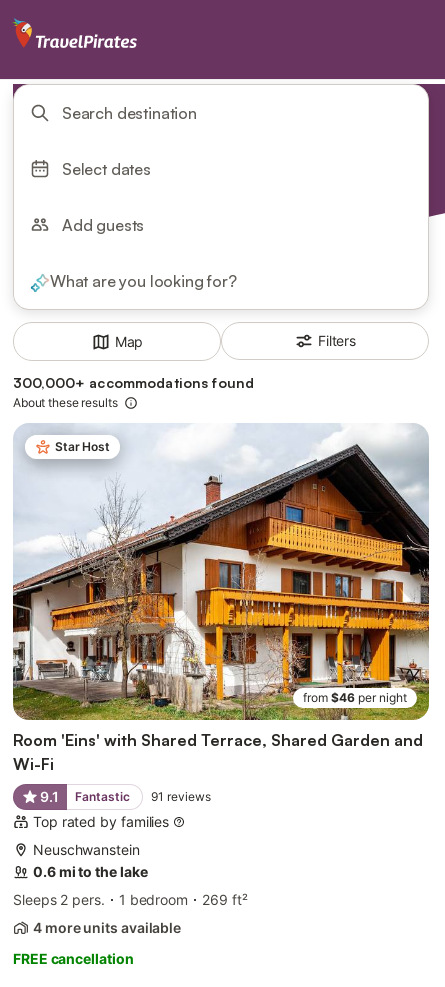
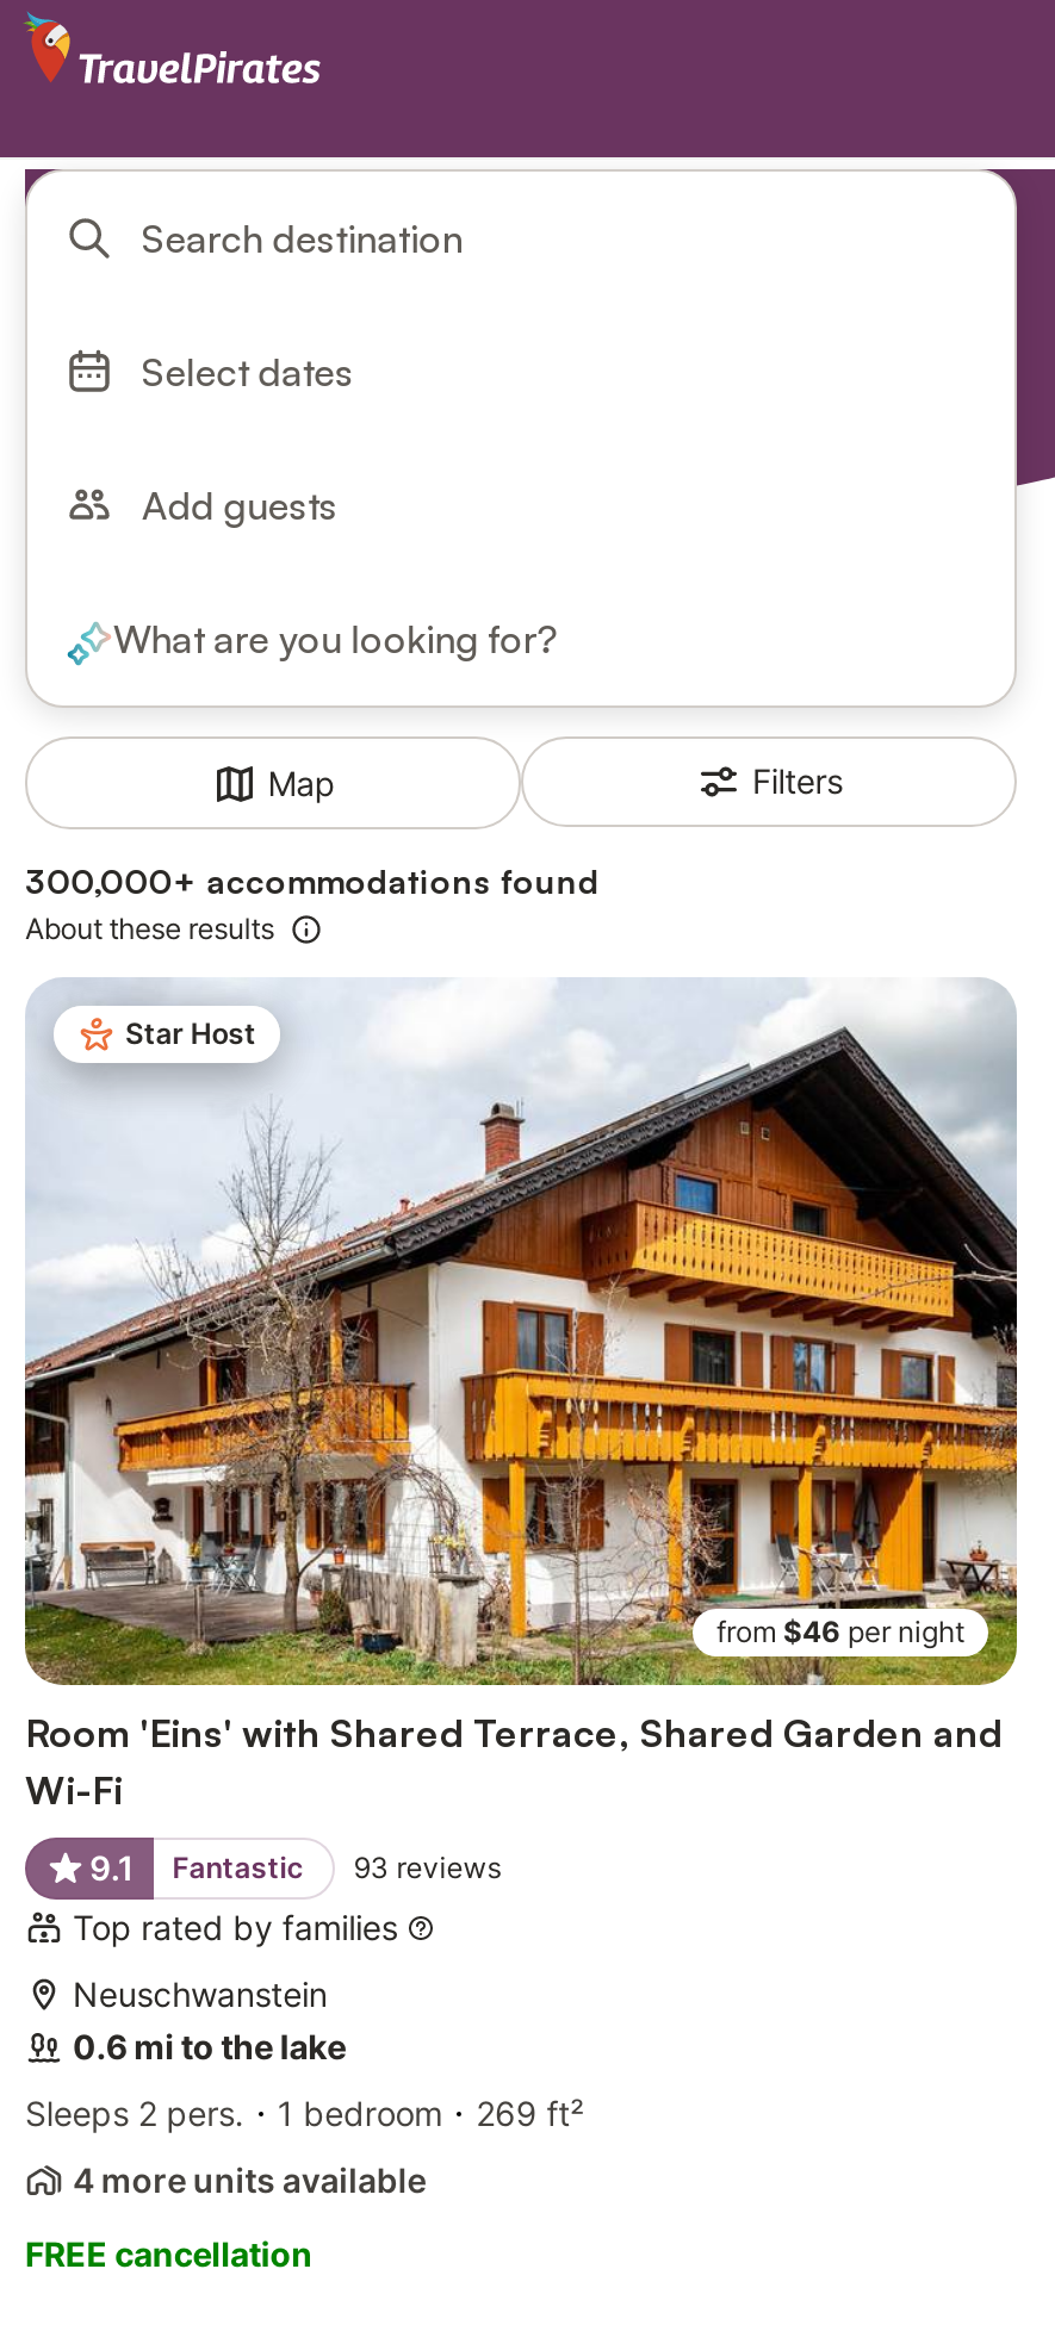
- 9.1 Fantastic 91 reviews
+ 9.1 Fantastic 93 reviews
